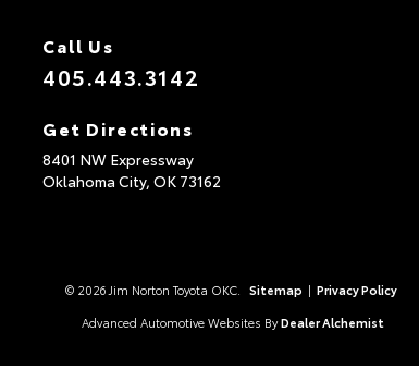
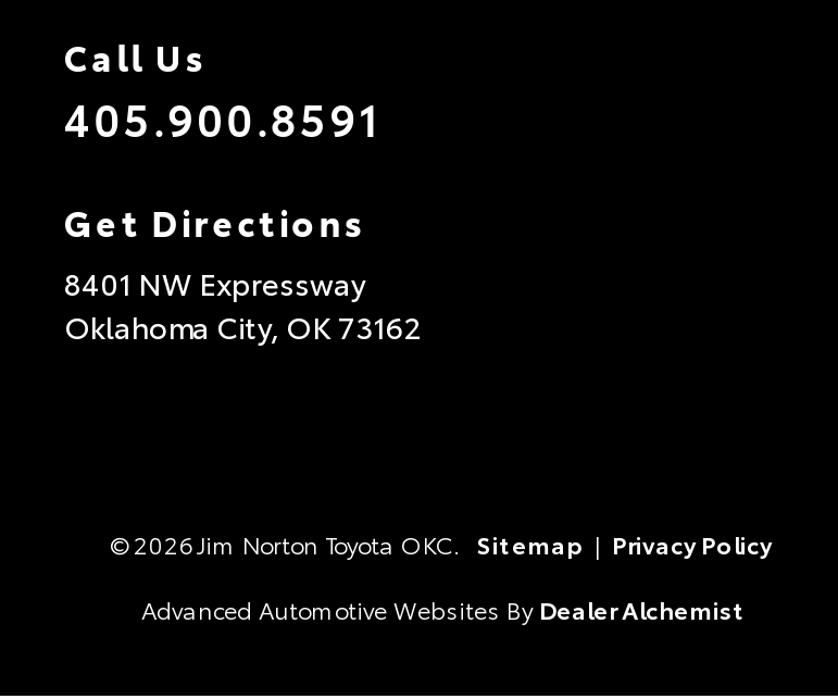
- 405.443.3142
+ 405.900.8591
